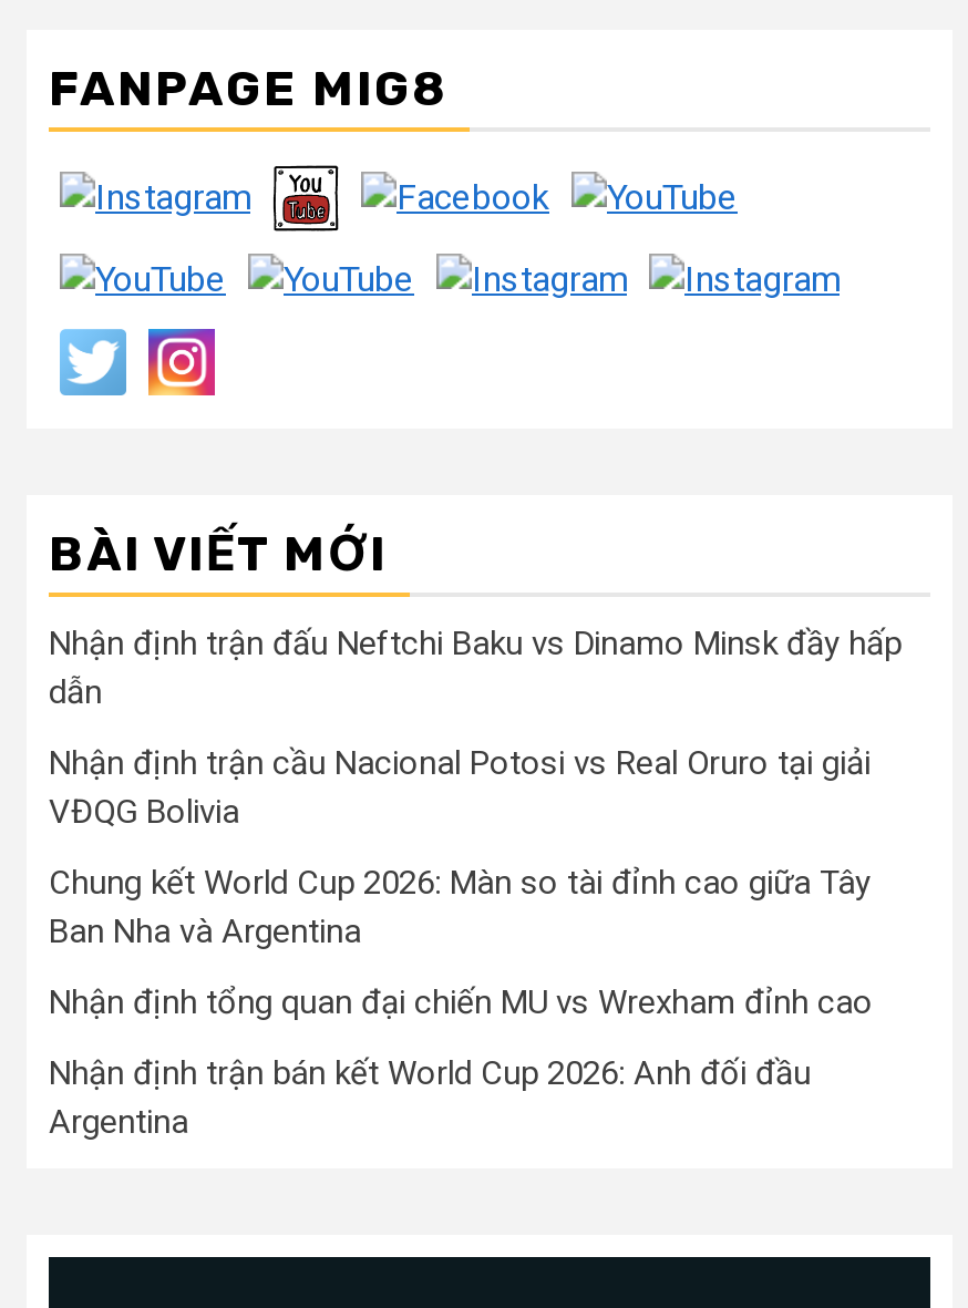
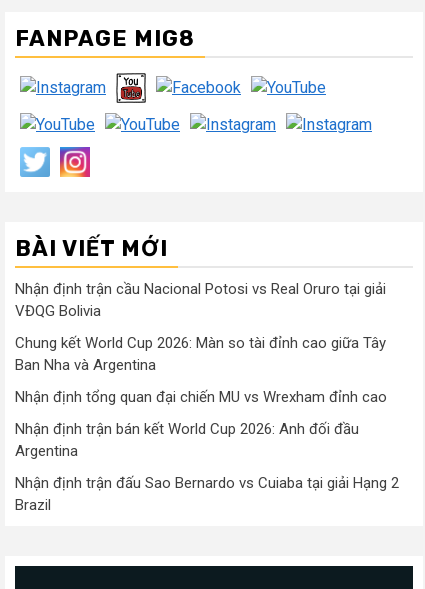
- Nhận định trận đấu Neftchi Baku vs Dinamo Minsk đầy hấp
- dẫn

moved up: Nhận định trận cầu Nacional Potosi vs Real Oruro tại giải | VĐQG Bolivia | Chung kết World Cup 2026: Màn so tài đỉnh cao giữa Tây | Ban Nha và Argentina | Nhận định tổng quan đại chiến MU vs Wrexham đỉnh cao | Nhận định trận bán kết World Cup 2026: Anh đối đầu | Argentina

+ Nhận định trận đấu Sao Bernardo vs Cuiaba tại giải Hạng 2
+ Brazil
